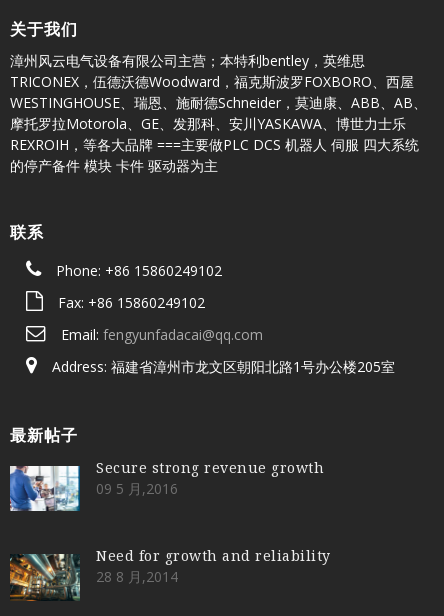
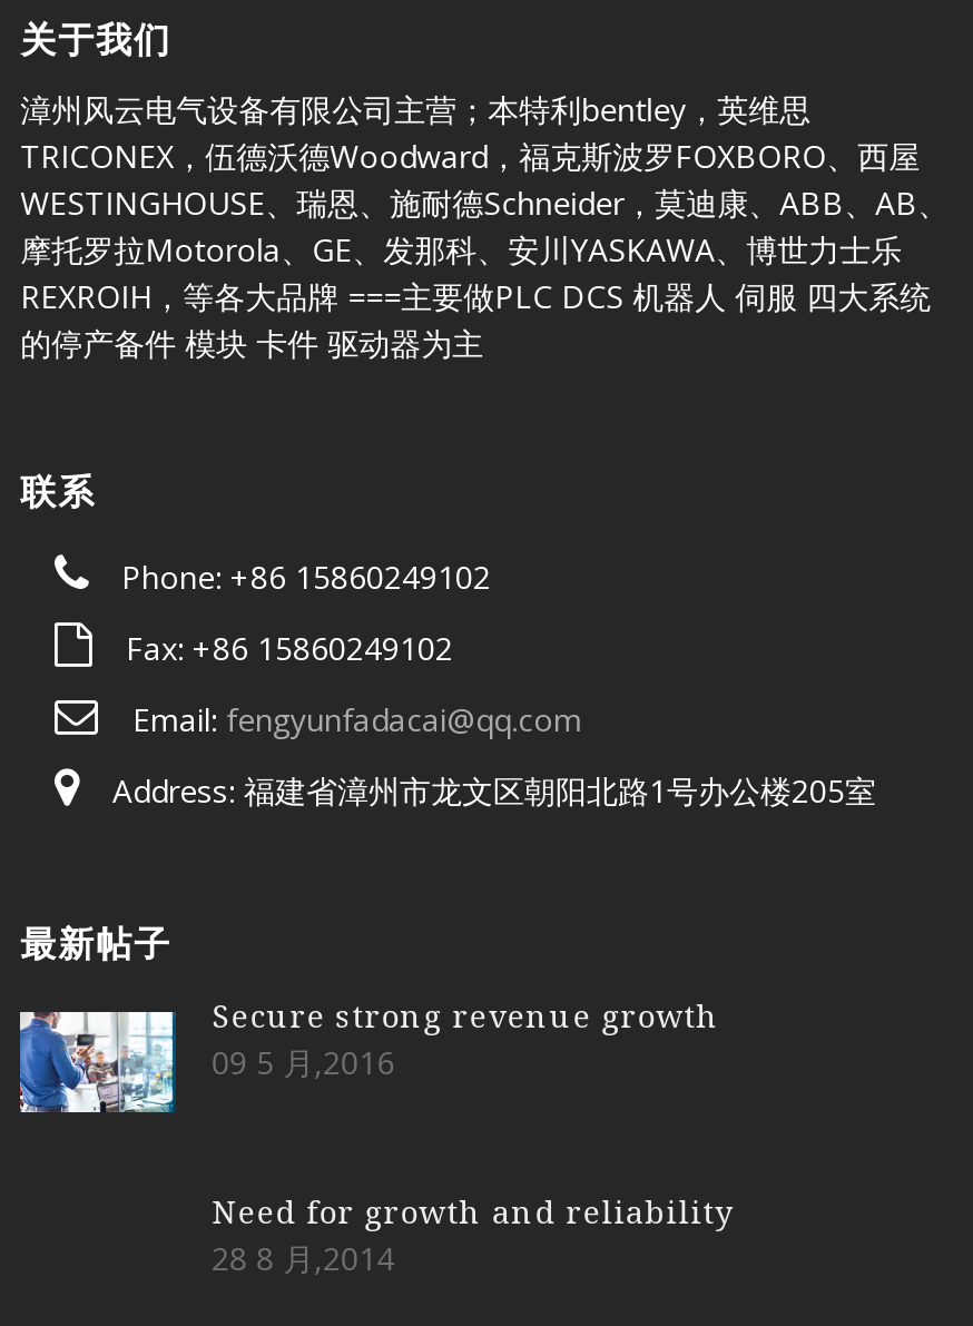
- [image]
